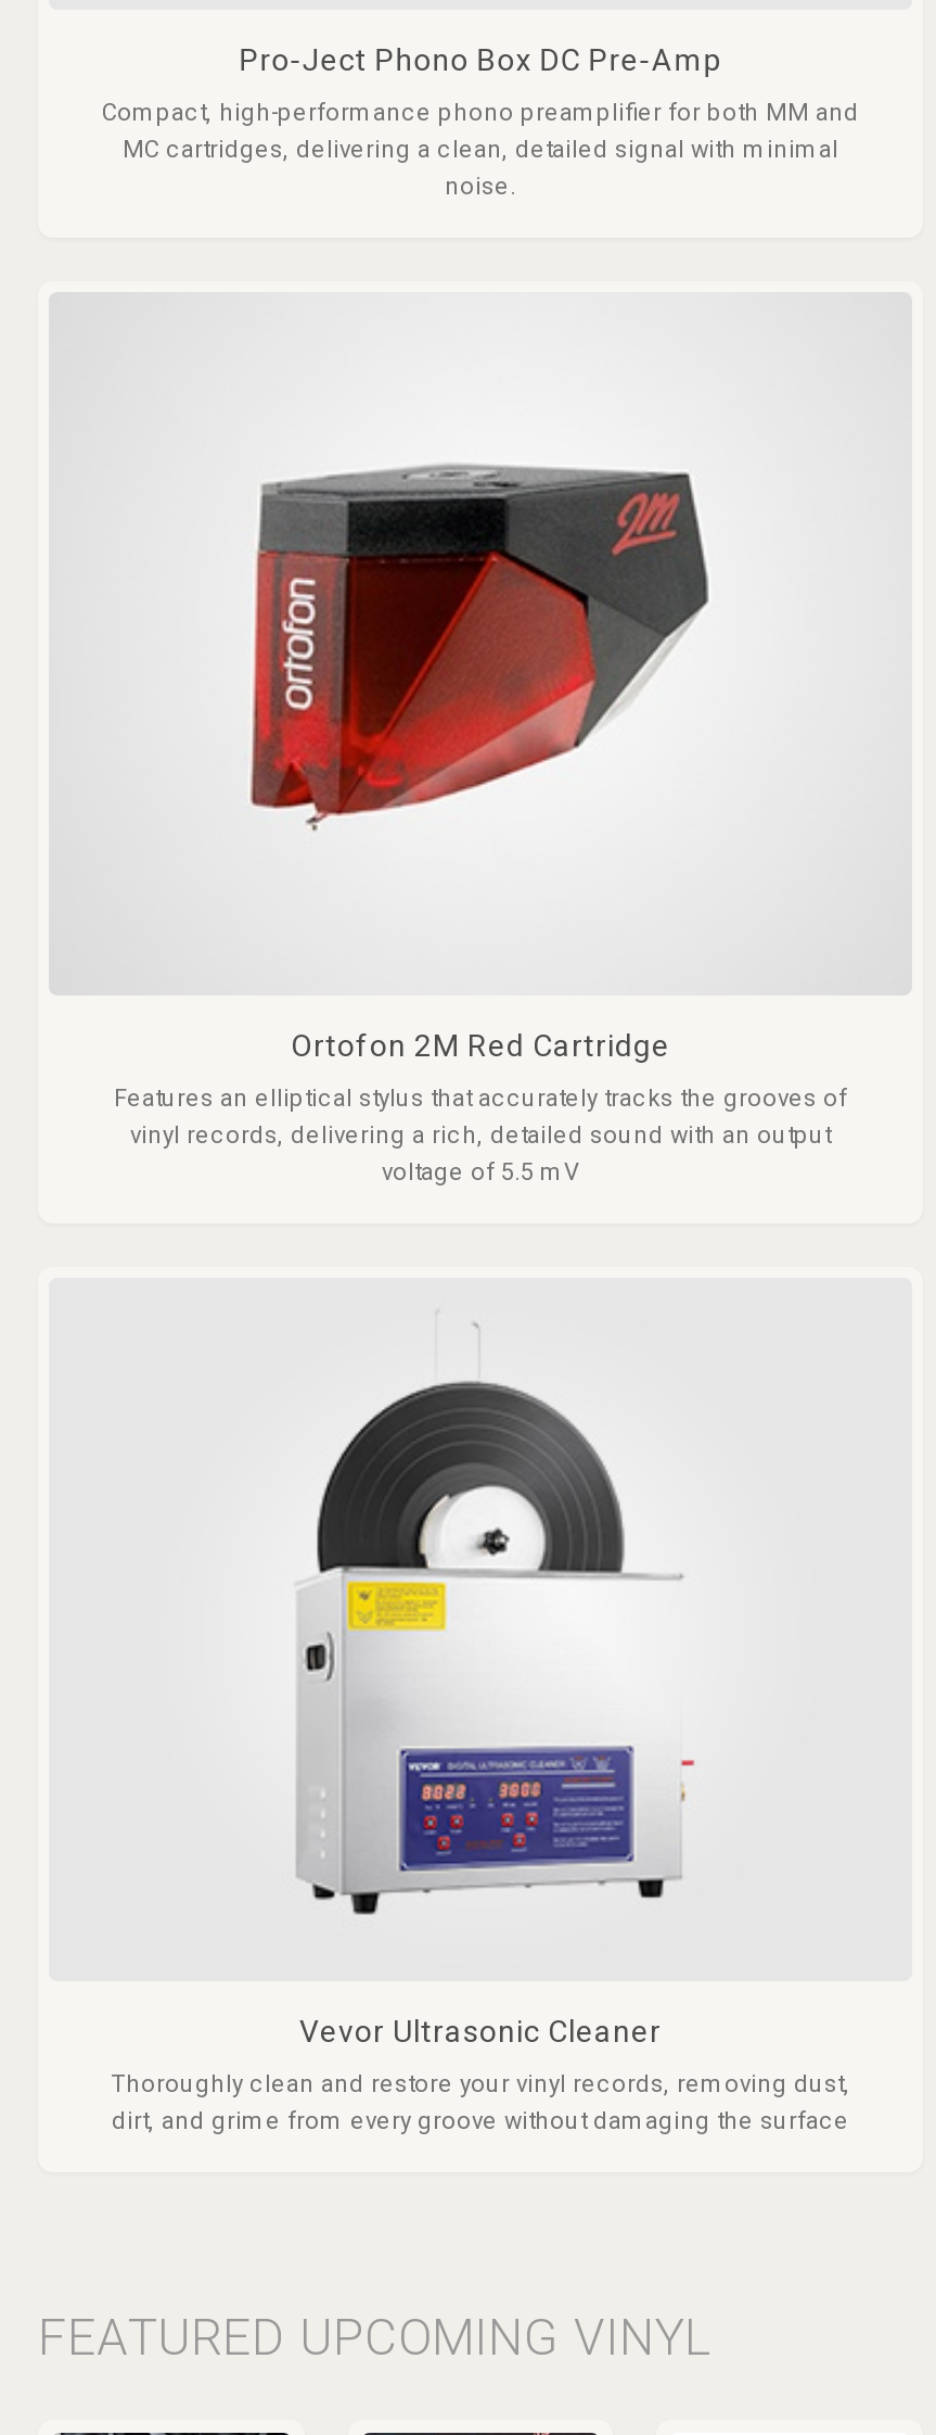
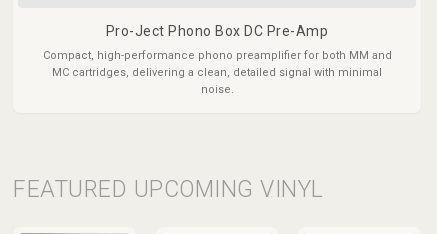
- [image]

- Ortofon 2M Red Cartridge
- Features an elliptical stylus that accurately tracks the grooves of
- vinyl records, delivering a rich, detailed sound with an output
- voltage of 5.5 mV

- [image]

- Vevor Ultrasonic Cleaner
- Thoroughly clean and restore your vinyl records, removing dust,
- dirt, and grime from every groove without damaging the surface
